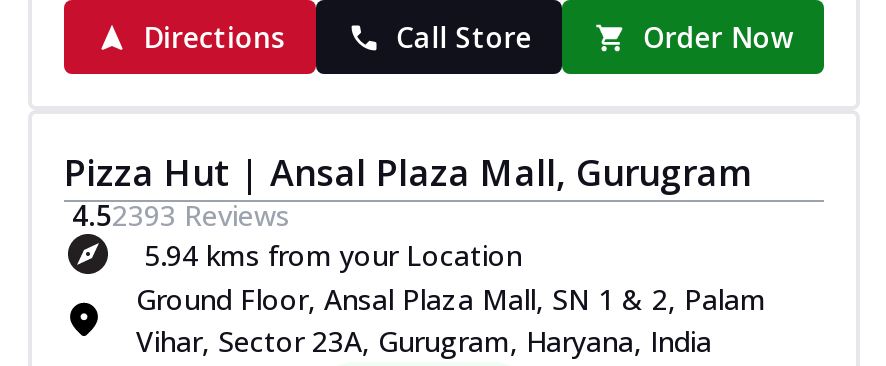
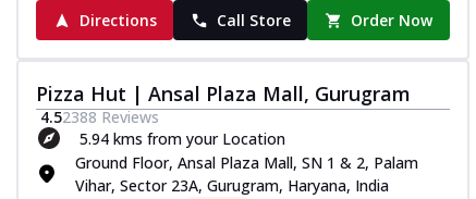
- 4.52393Reviews
+ 4.52388Reviews
